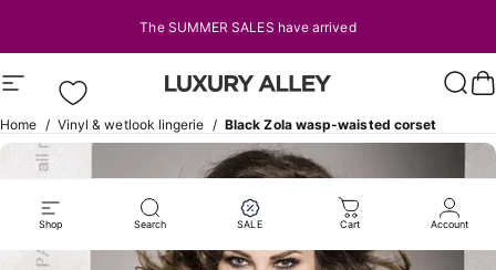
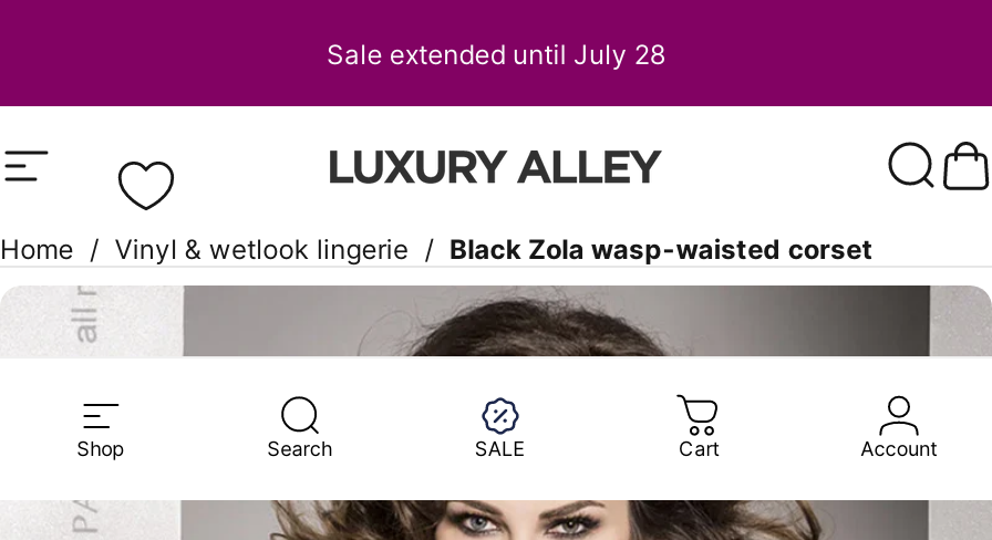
- The SUMMER SALES have arrived
+ Sale extended until July 28
